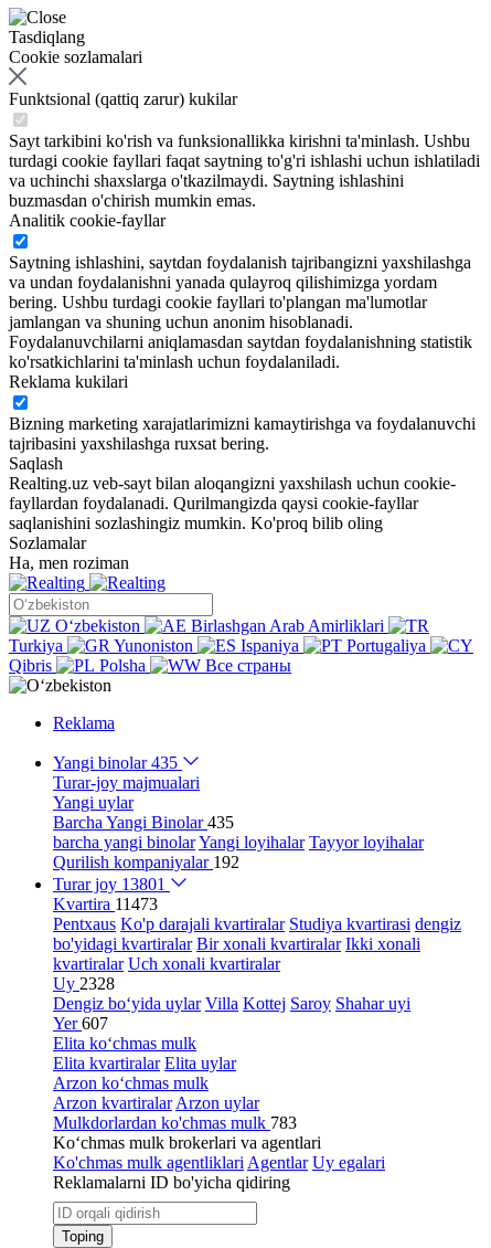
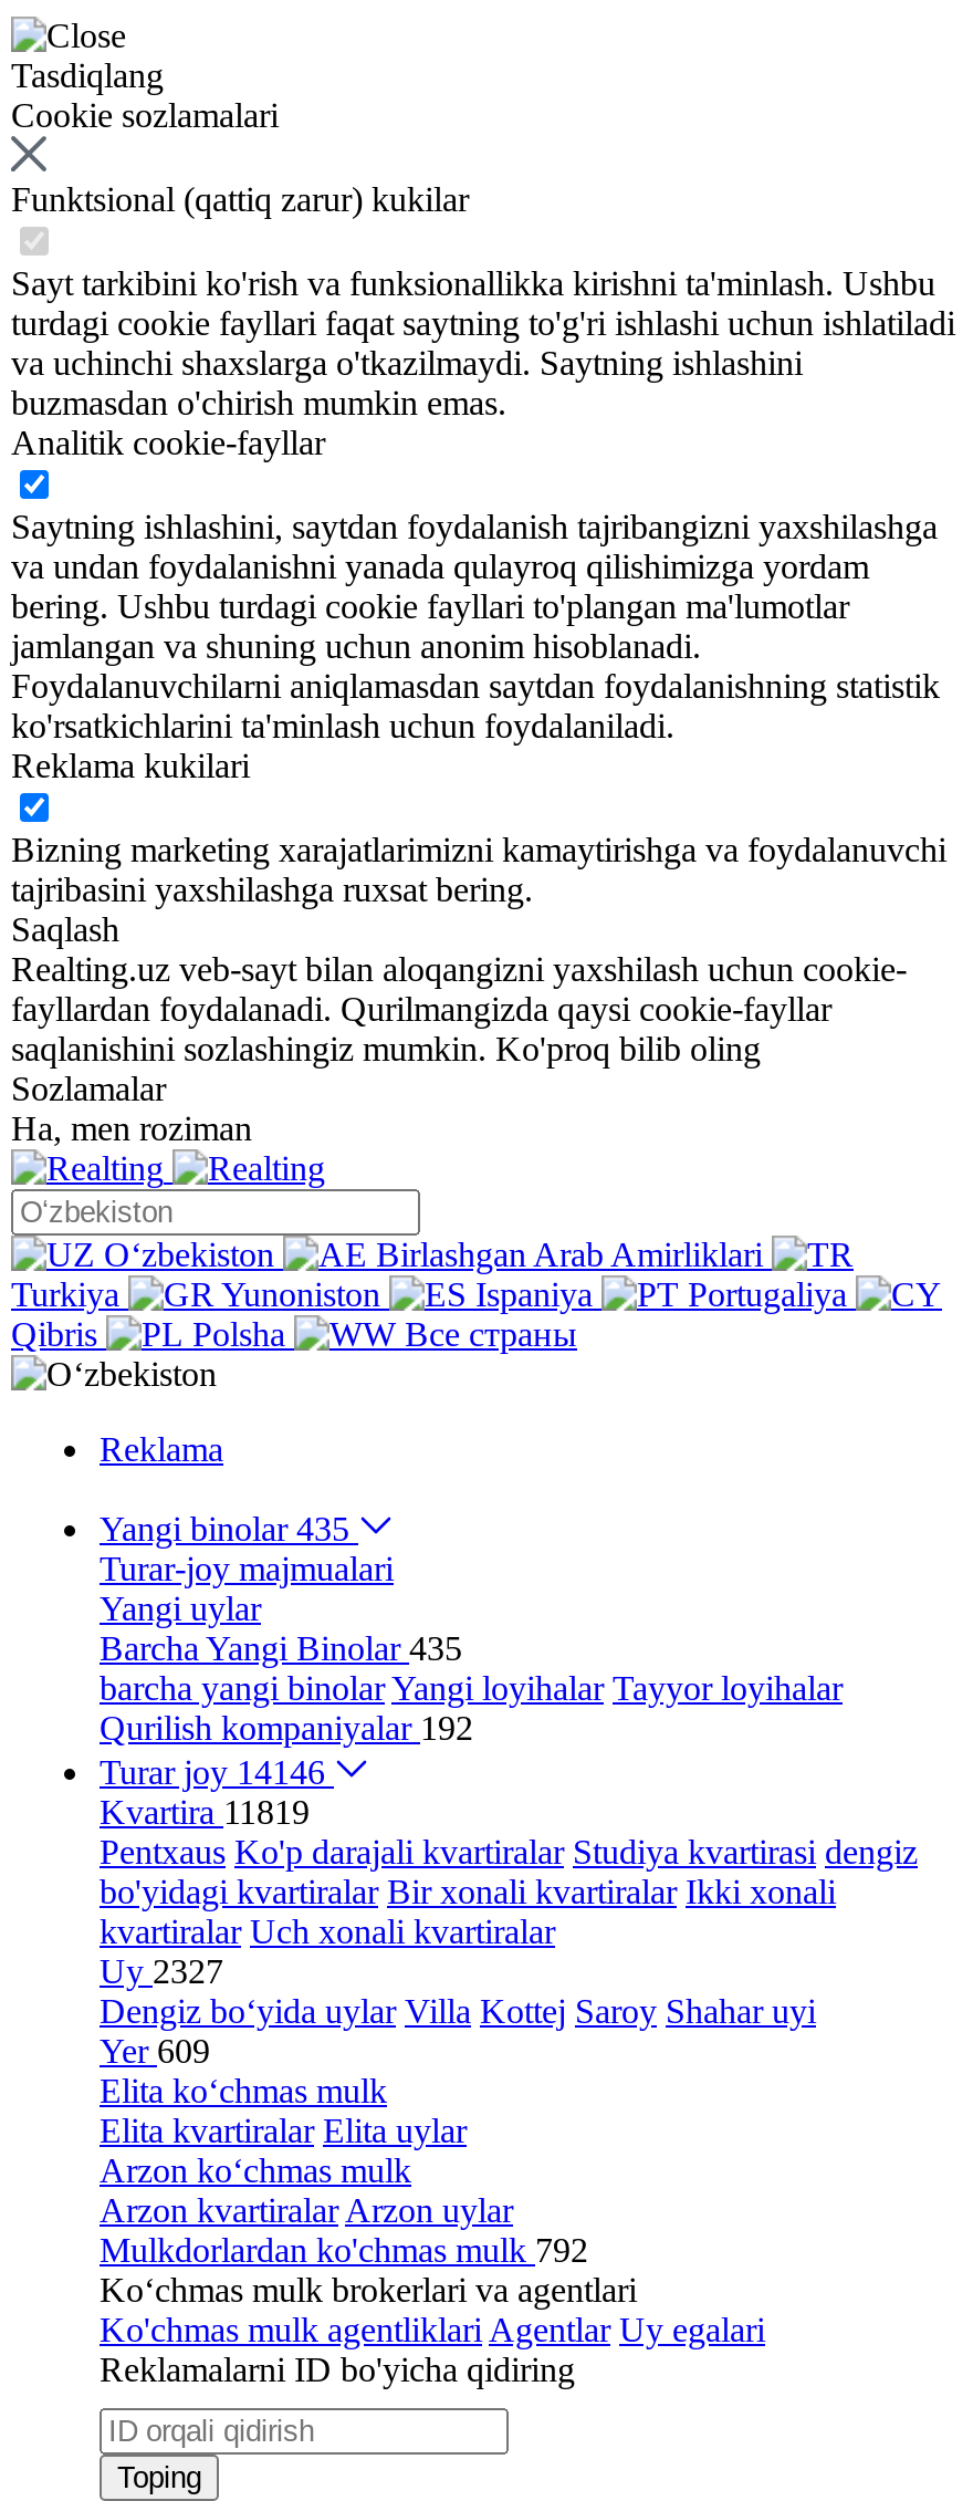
- Turar joy 13801
+ Turar joy 14146

- Kvartira 11473
+ Kvartira 11819

- Uy 2328
+ Uy 2327

- Yer 607
+ Yer 609

- Mulkdorlardan ko'chmas mulk 783
+ Mulkdorlardan ko'chmas mulk 792
